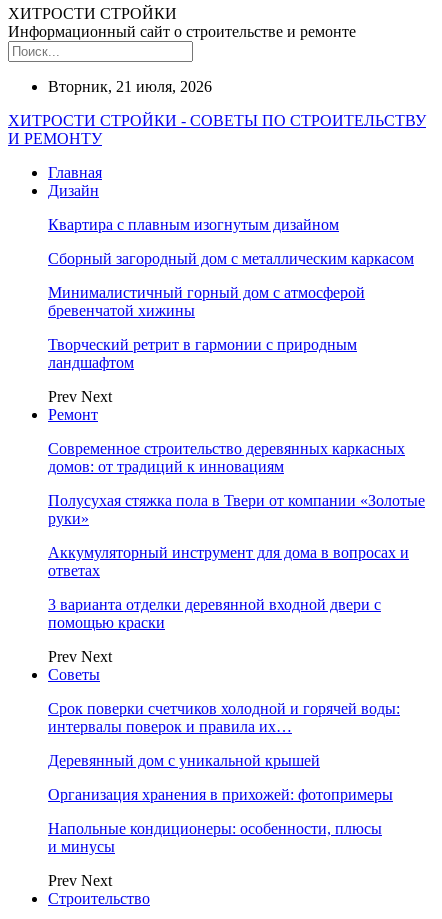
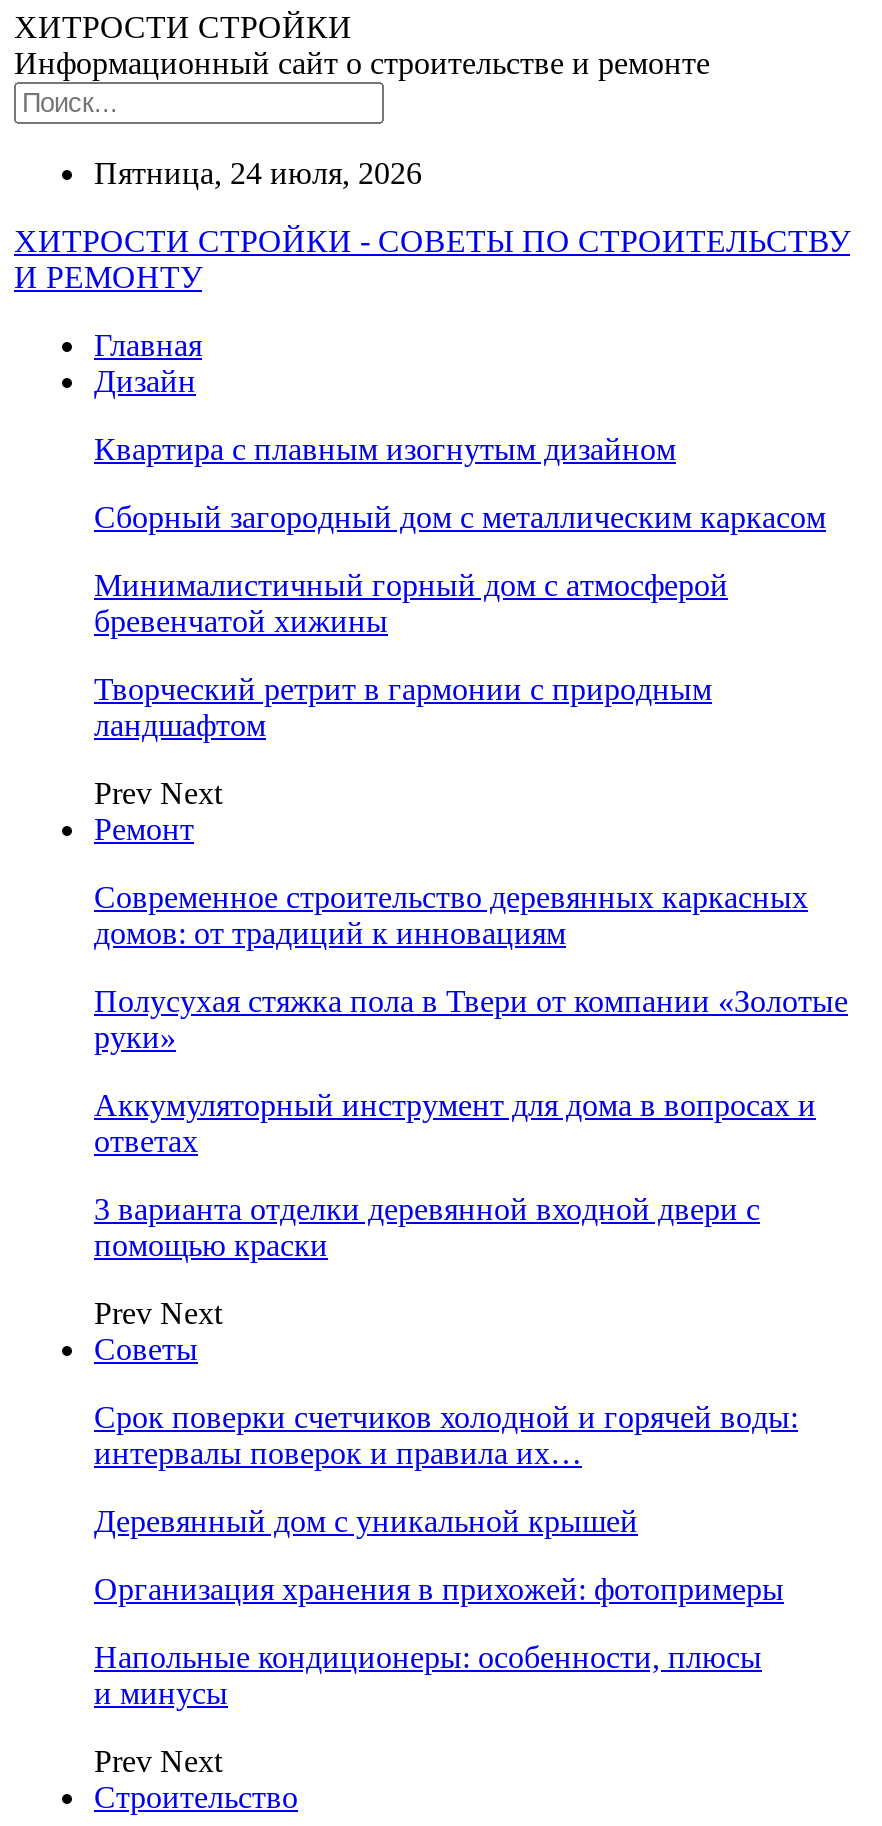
- Вторник, 21 июля, 2026
+ Пятница, 24 июля, 2026
